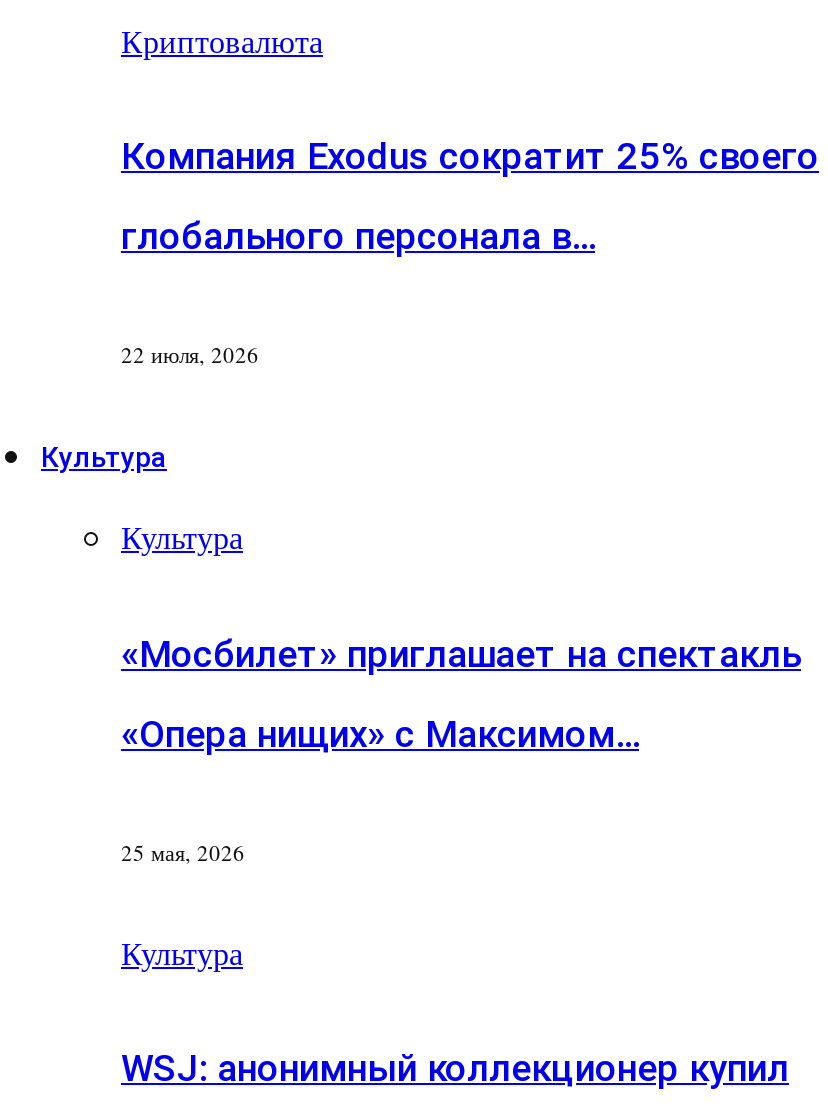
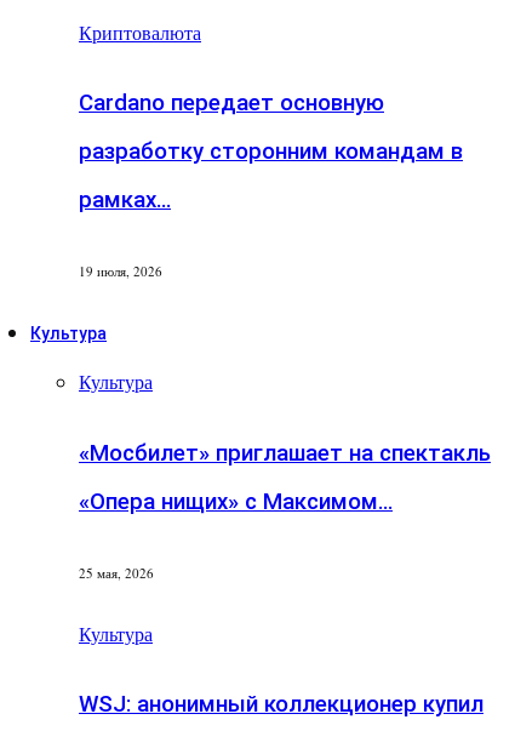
- Компания Exodus сократит 25% своего
- глобального персонала в…
- 22 июля, 2026
+ Cardano передает основную
+ разработку сторонним командам в
+ рамках…
+ 19 июля, 2026
